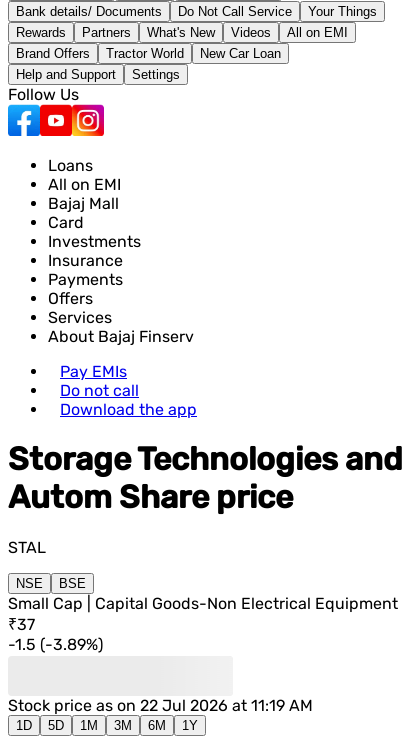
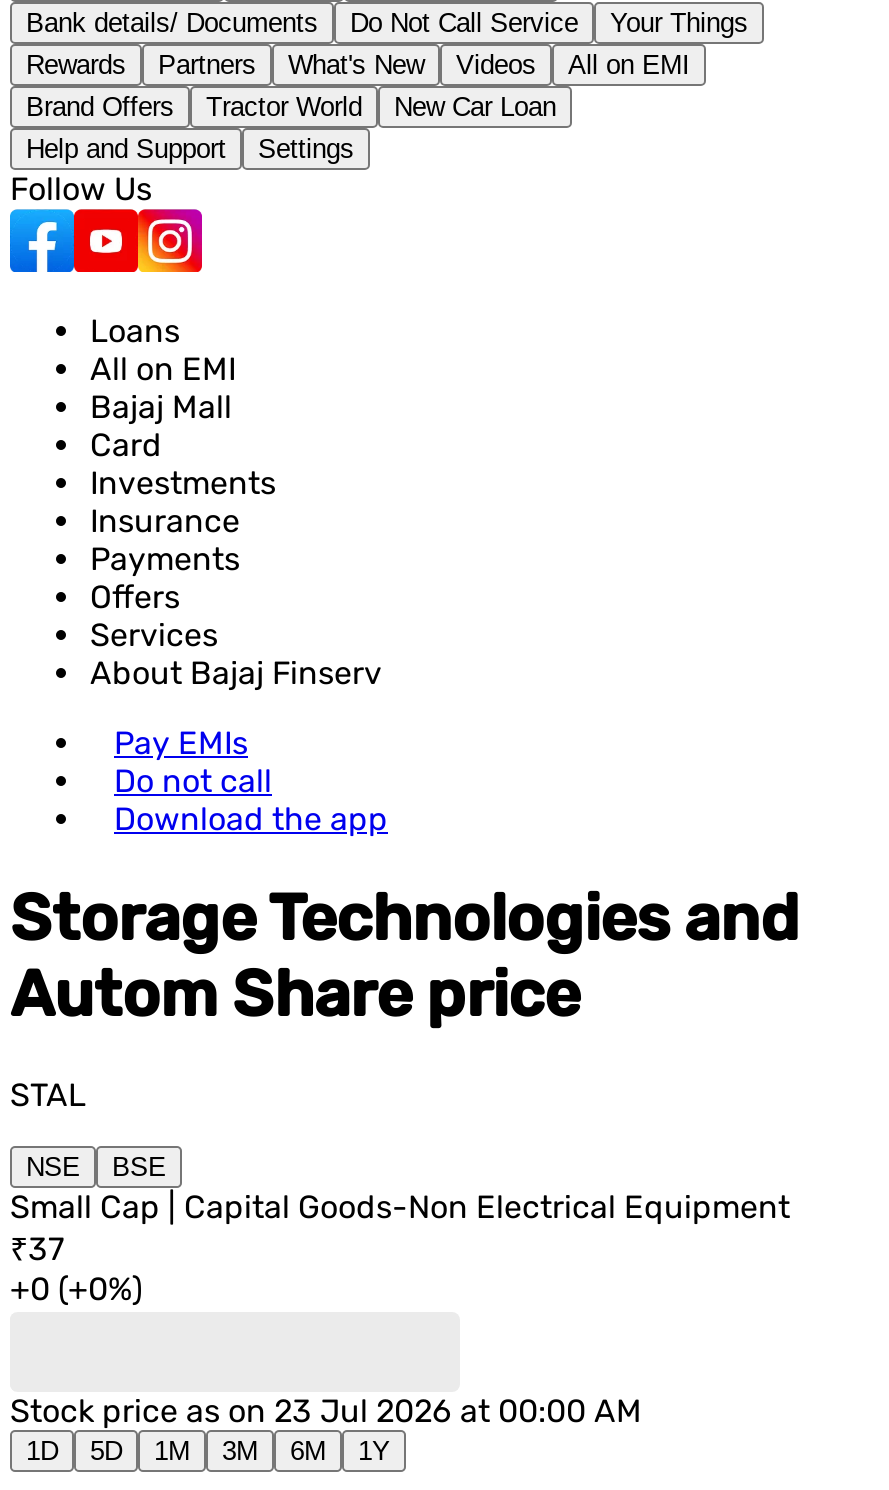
- -1.5 (-3.89%)
+ +0 (+0%)

- Stock price as on 22 Jul 2026 at 11:19 AM
+ Stock price as on 23 Jul 2026 at 00:00 AM
